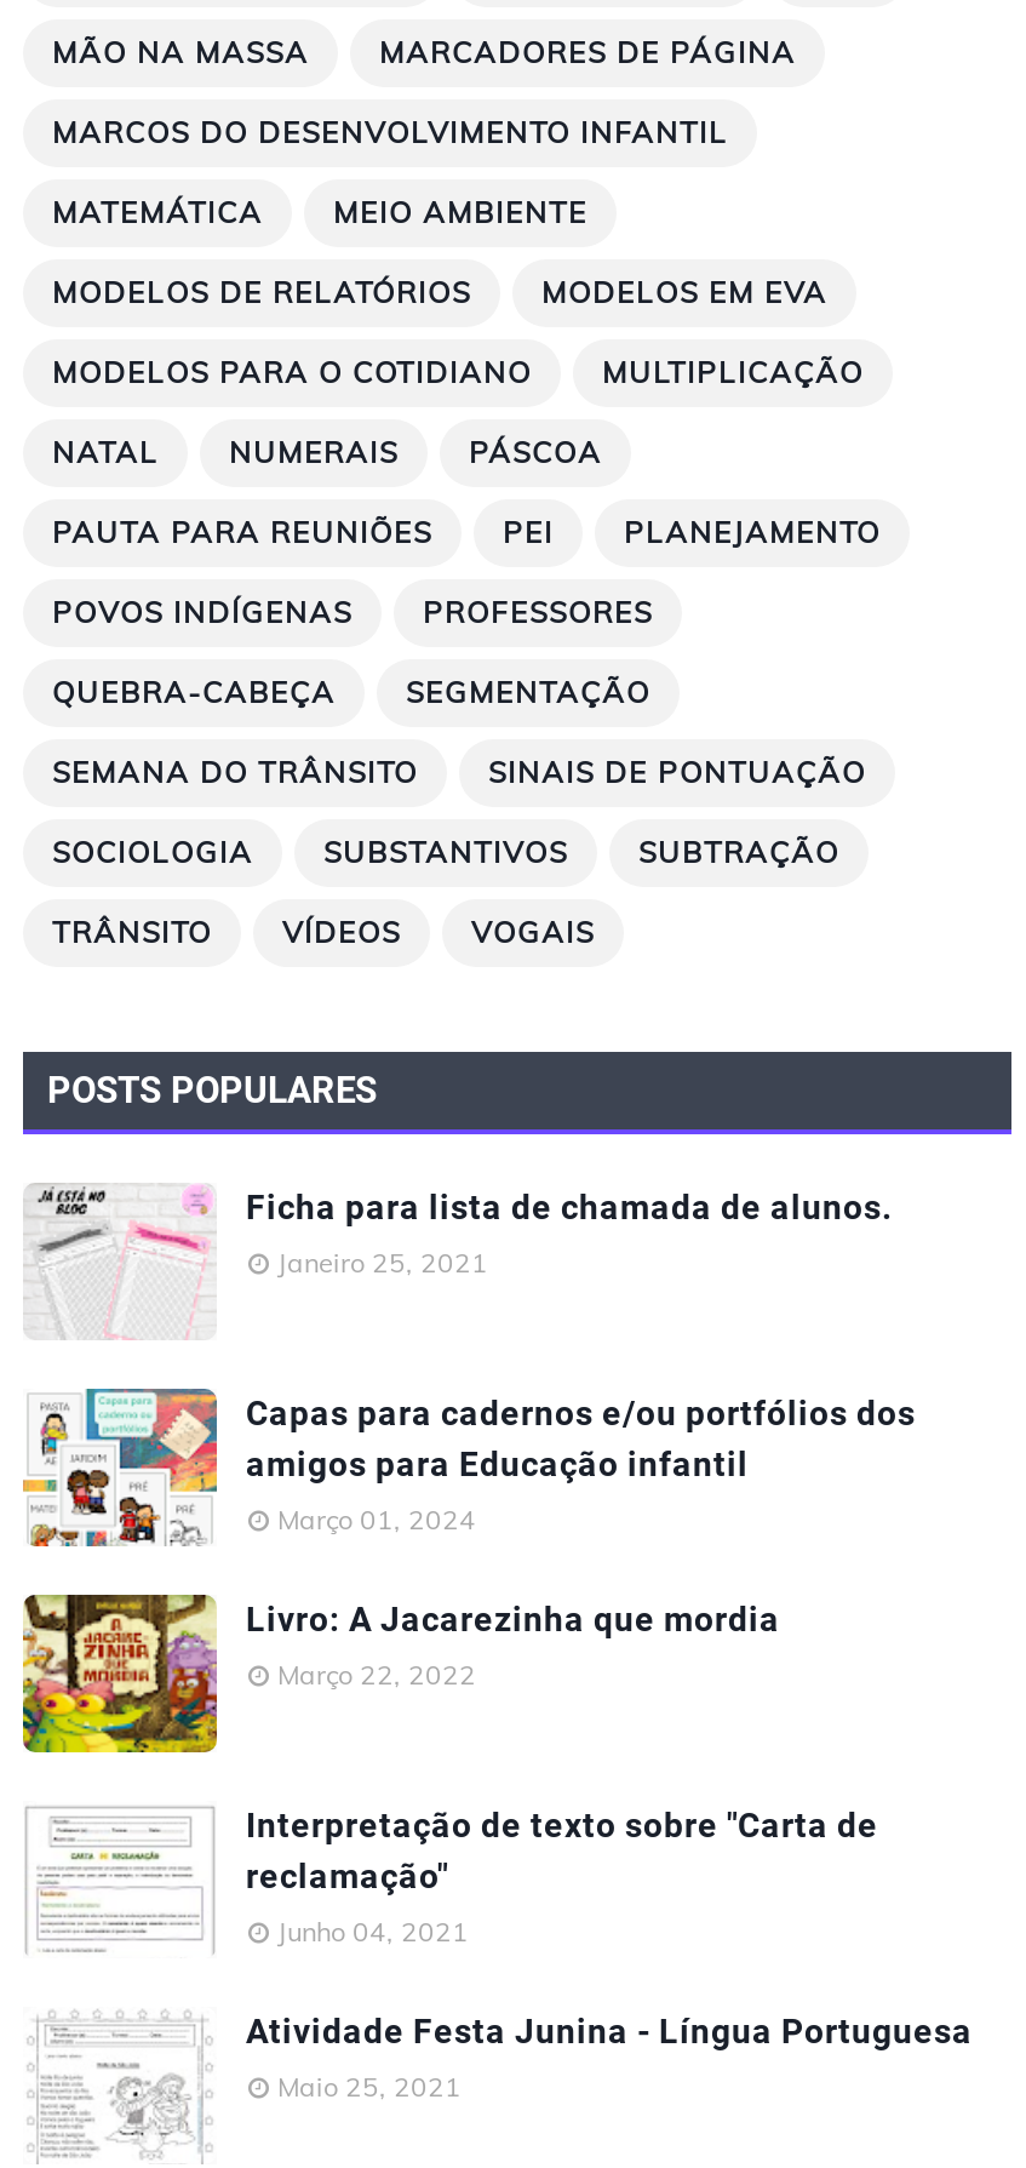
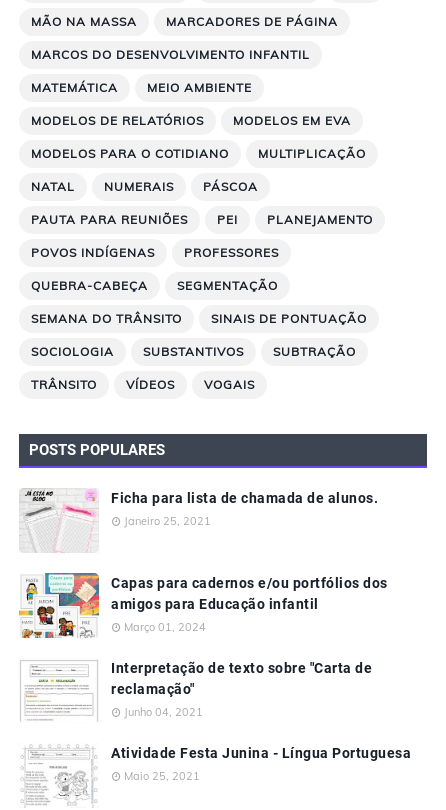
- [image]
- Livro: A Jacarezinha que mordia
- Março 22, 2022
